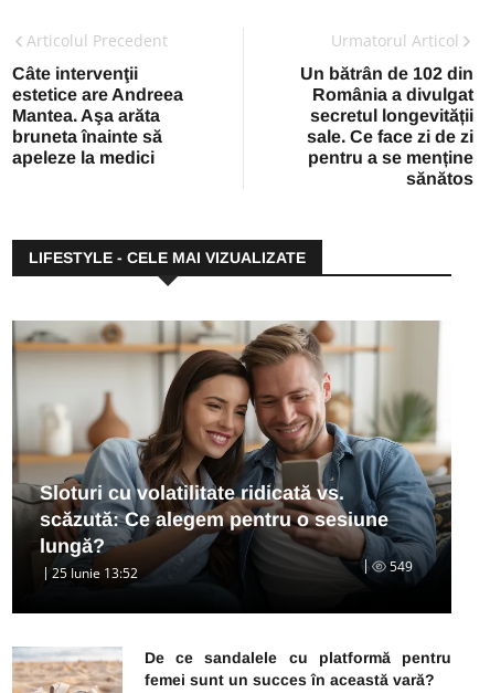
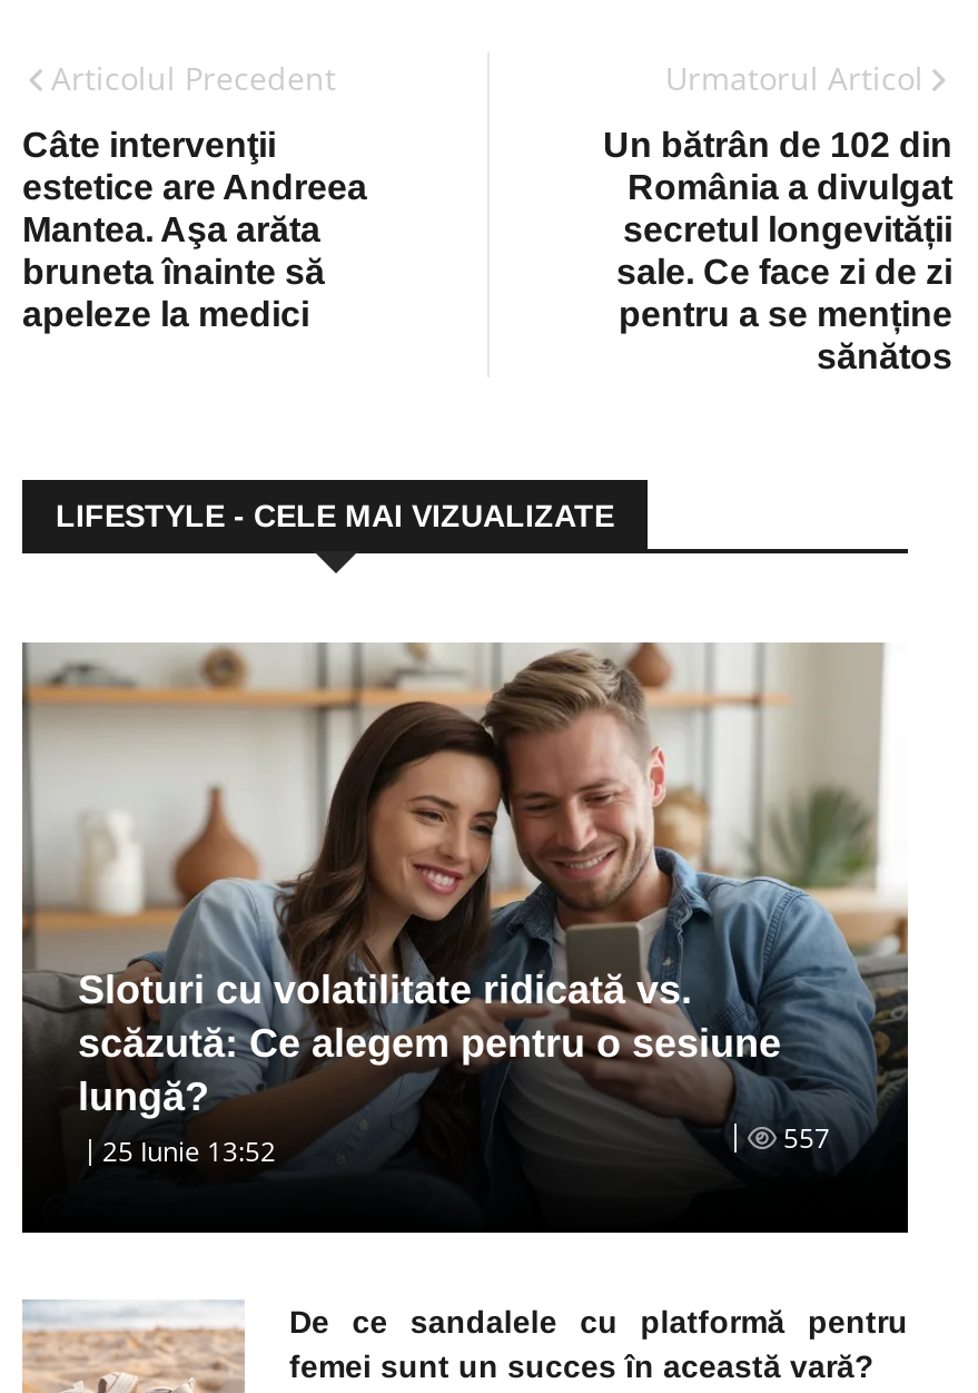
- 549
+ 557
